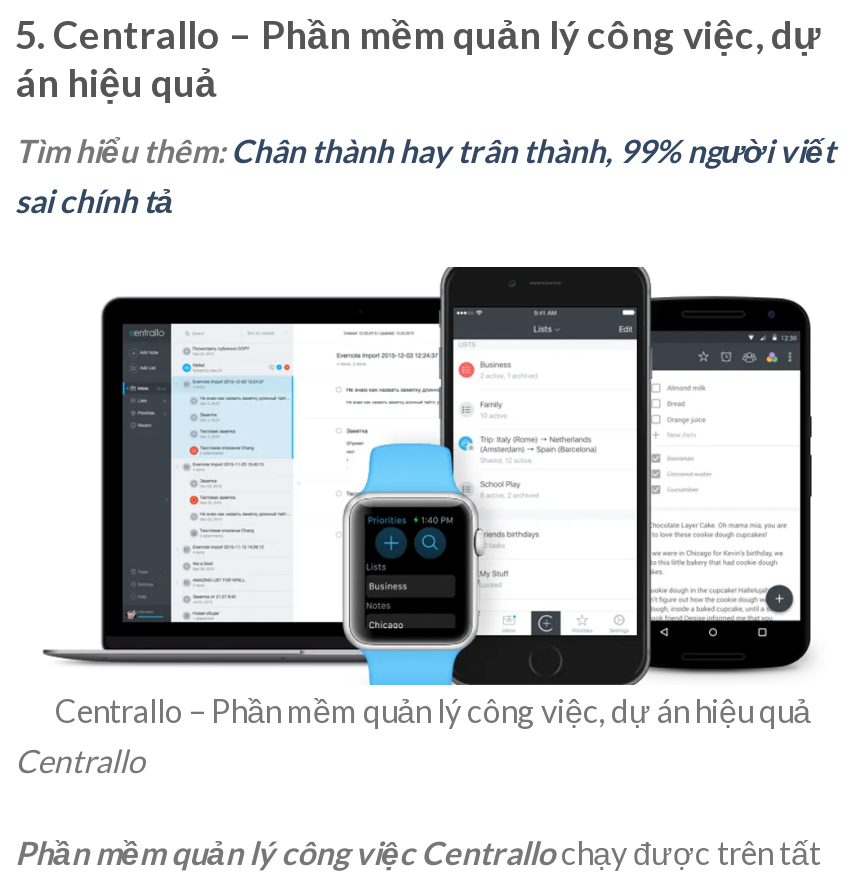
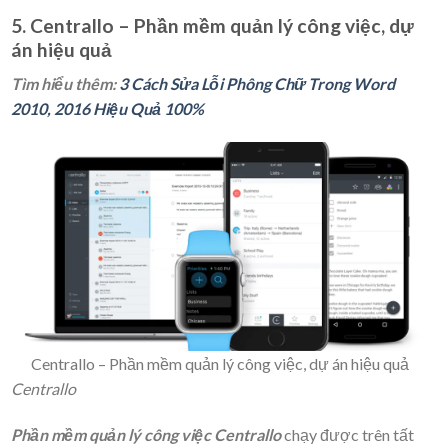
- Tìm hiểu thêm: Chân thành hay trân thành, 99% người viết
- sai chính tả
+ Tìm hiểu thêm: 3 Cách Sửa Lỗi Phông Chữ Trong Word
+ 2010, 2016 Hiệu Quả 100%
